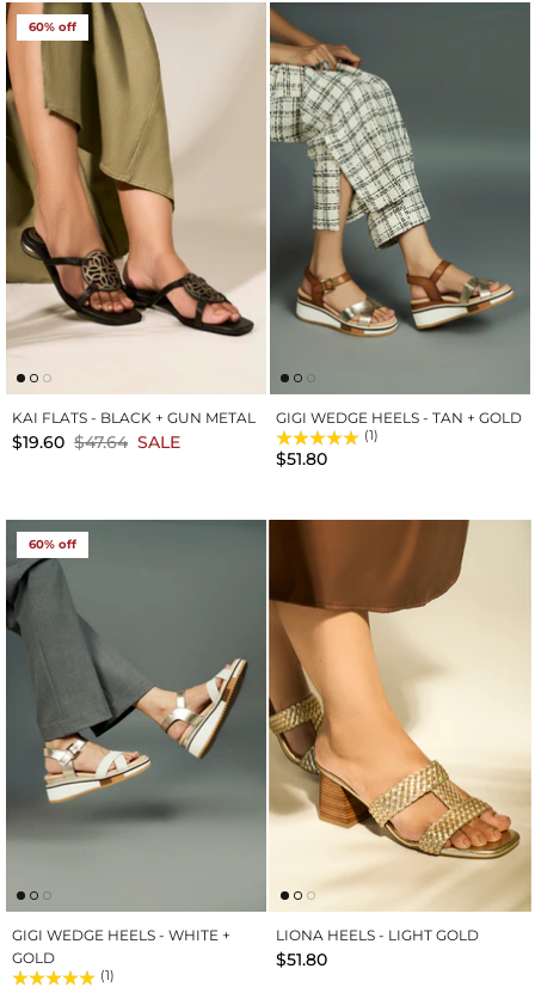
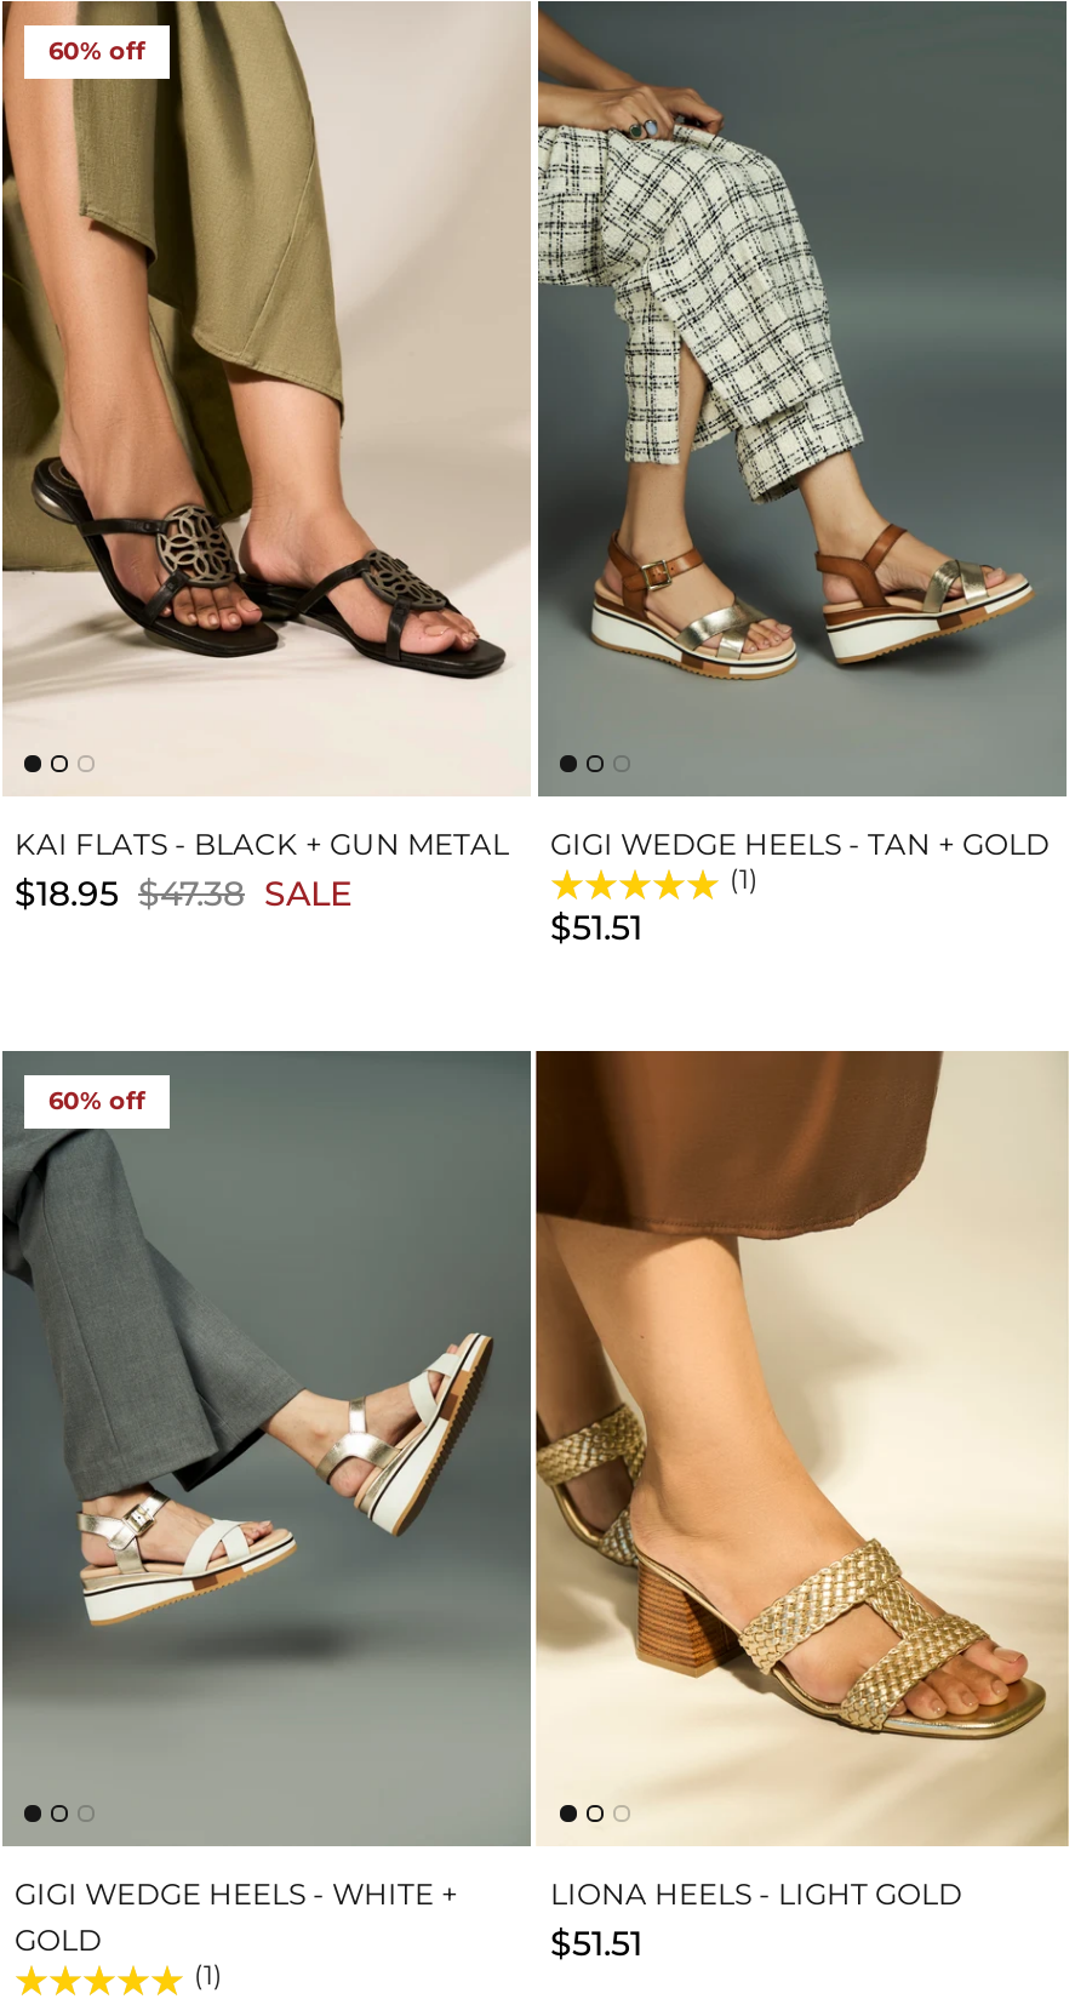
- $19.60 $47.64 SALE
+ $18.95 $47.38 SALE

- $51.80
+ $51.51

- $51.80
+ $51.51
